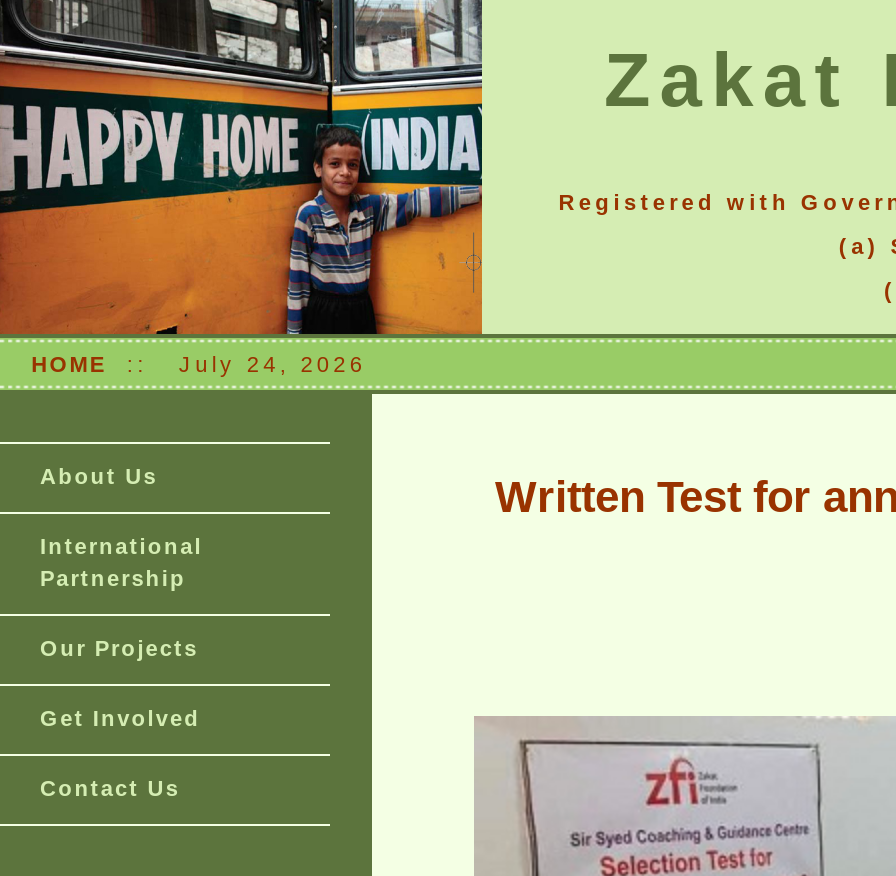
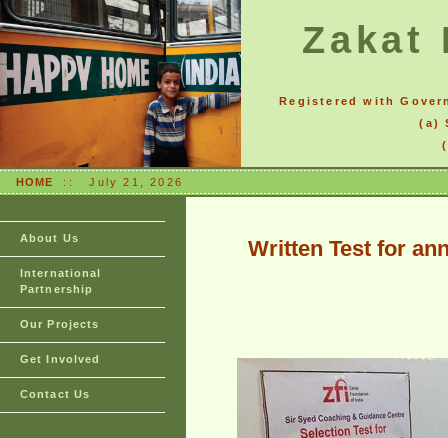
- HOME:: July 24, 2026
+ HOME:: July 21, 2026
